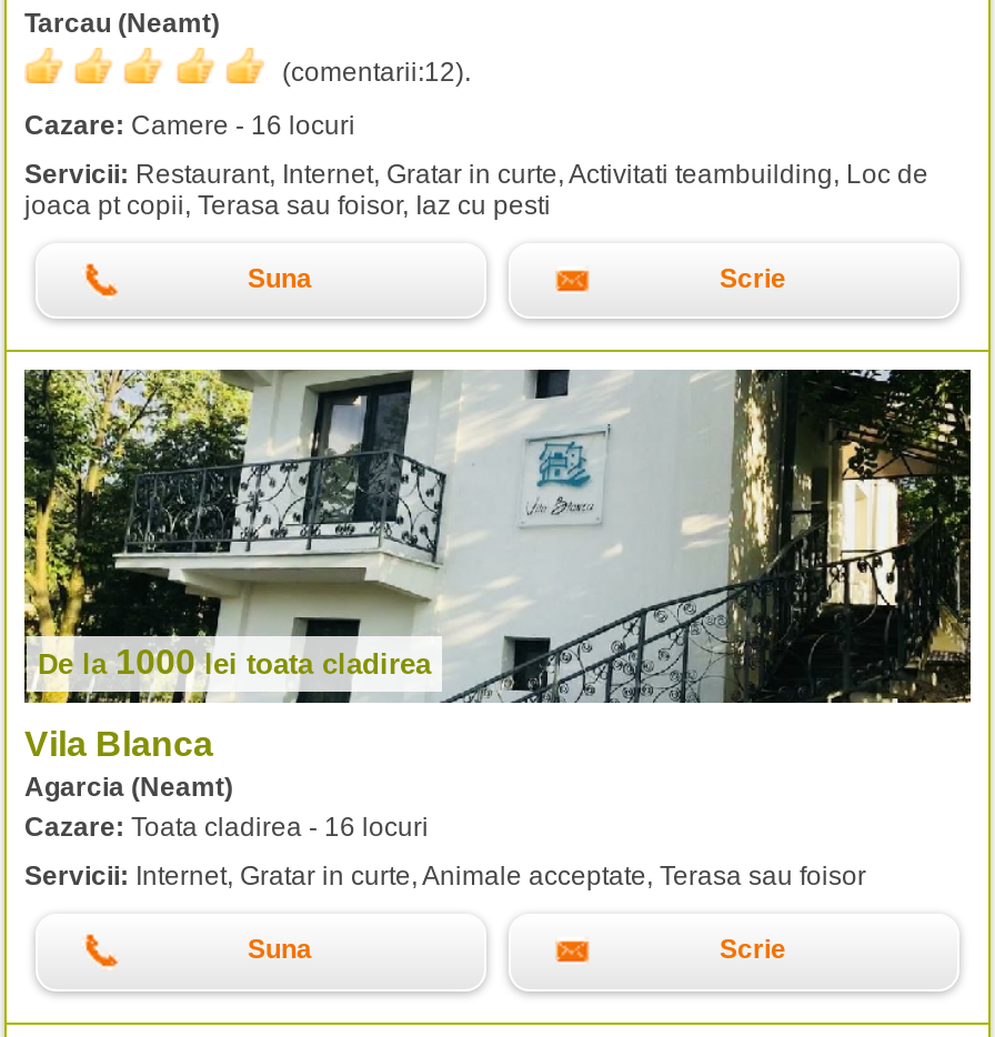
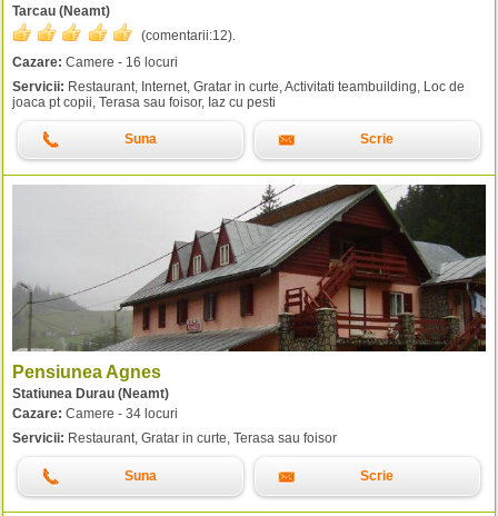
- [image]
- De la 1000 lei toata cladirea
- Vila Blanca
- Agarcia (Neamt)
- Cazare: Toata cladirea - 16 locuri
- Servicii: Internet, Gratar in curte, Animale acceptate, Terasa sau foisor
+ [image]
+ Pensiunea Agnes
+ Statiunea Durau (Neamt)
+ Cazare: Camere - 34 locuri
+ Servicii: Restaurant, Gratar in curte, Terasa sau foisor
